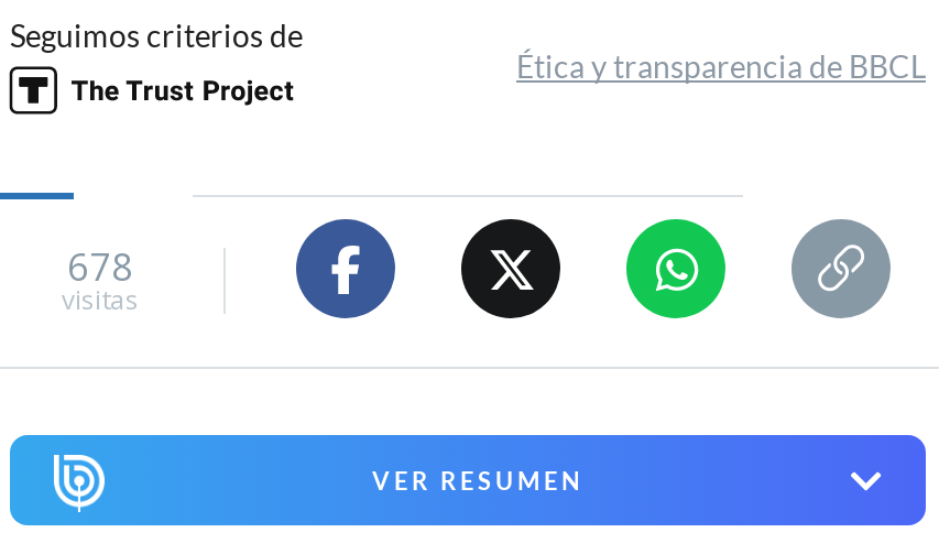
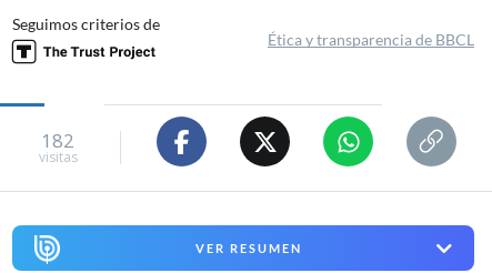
- 678
+ 182
